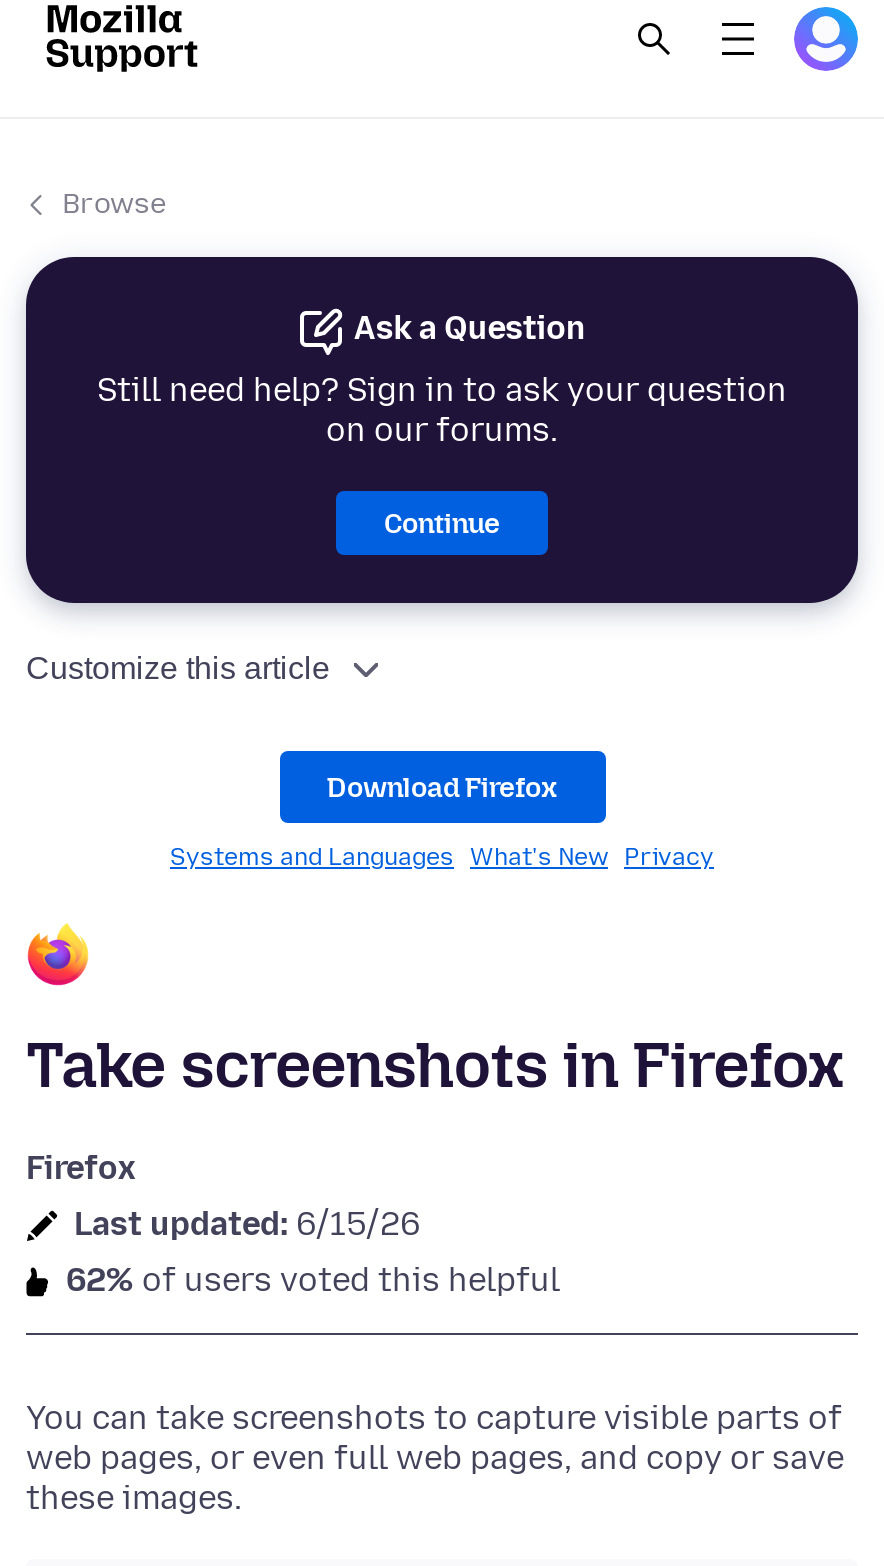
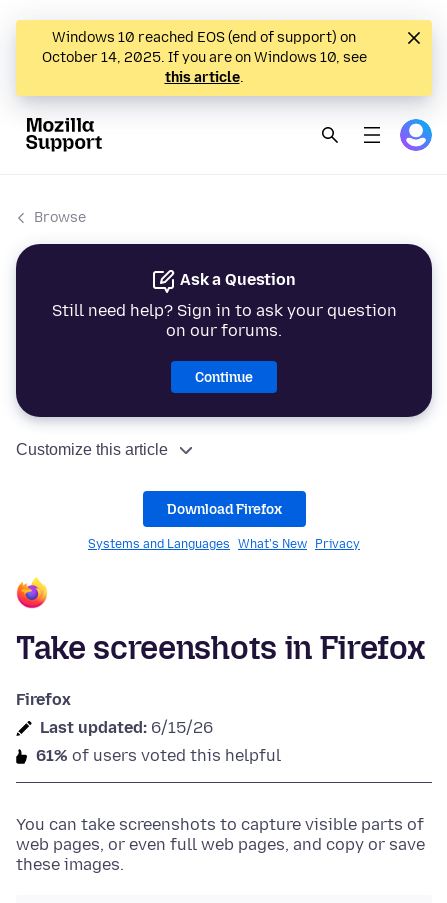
+ [image]
+ Windows 10 reached EOS (end of support) on
+ October 14, 2025. If you are on Windows 10, see
+ this article.

- 62% of users voted this helpful
+ 61% of users voted this helpful
